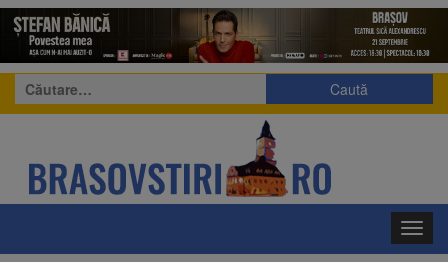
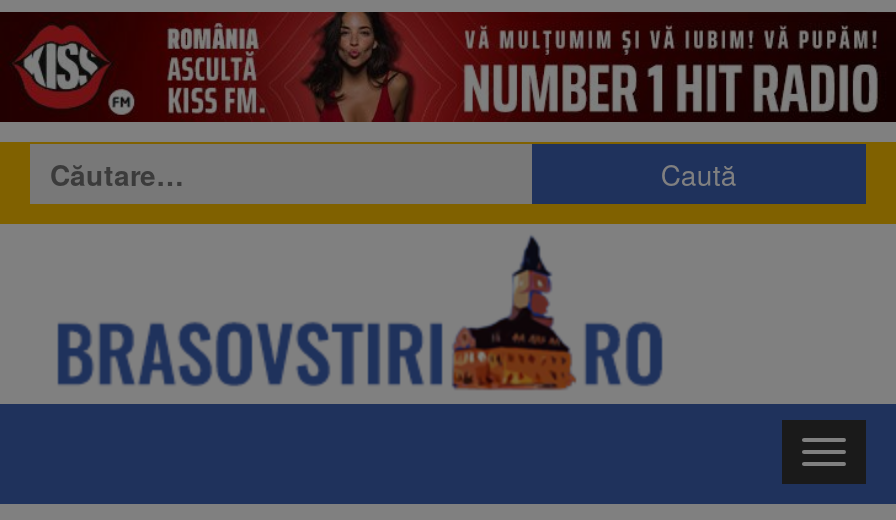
- [image]
+ [image]
